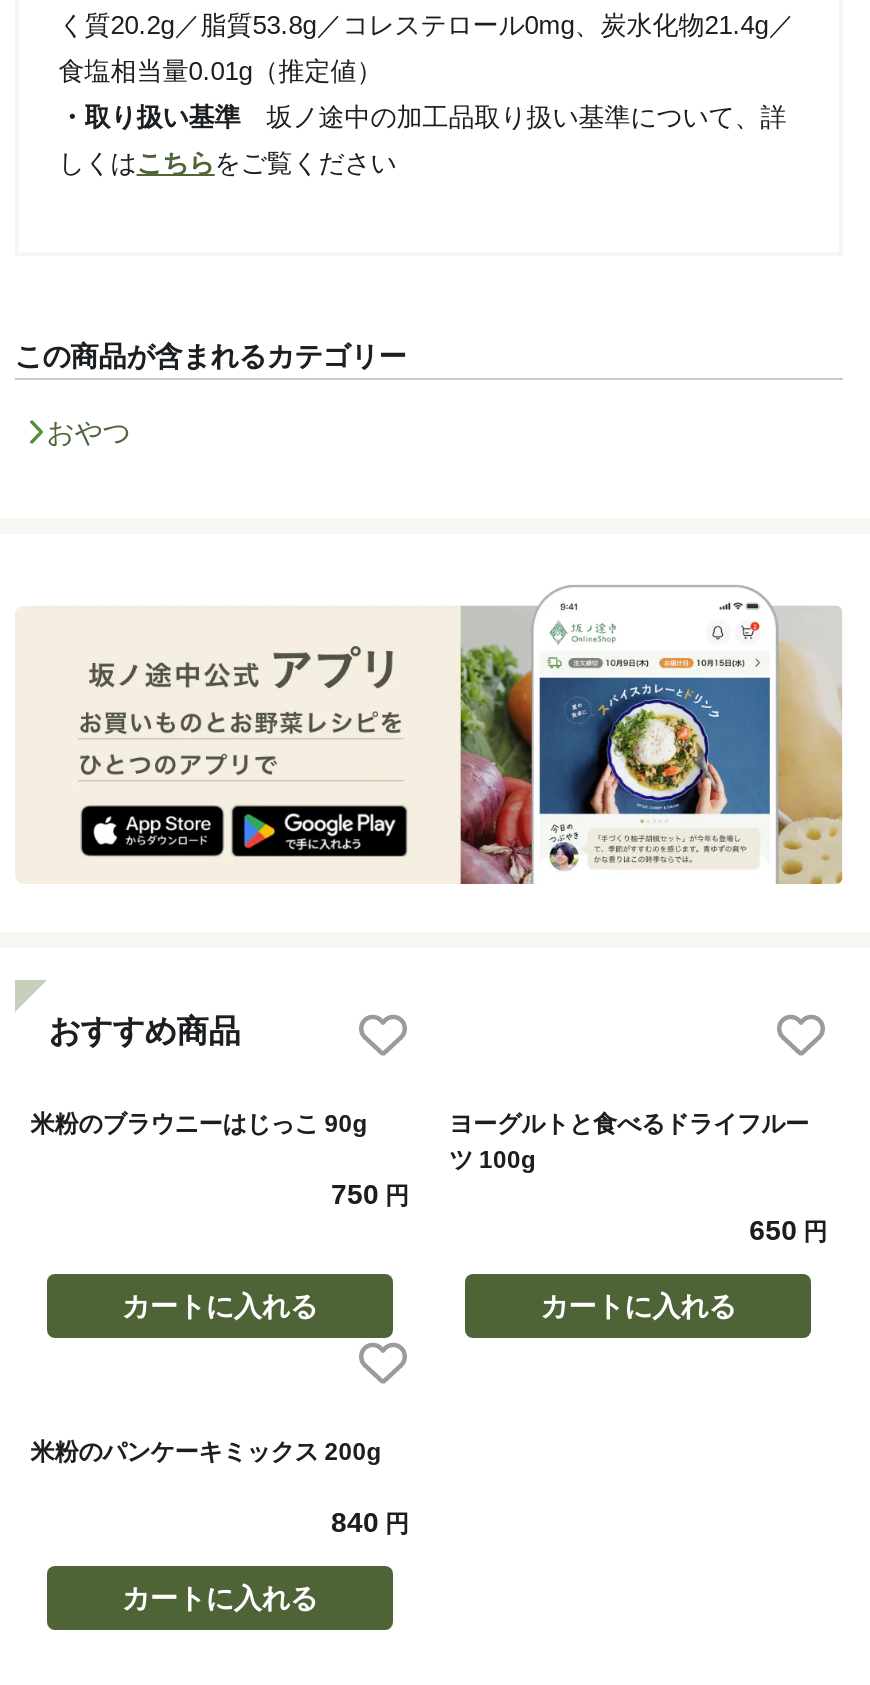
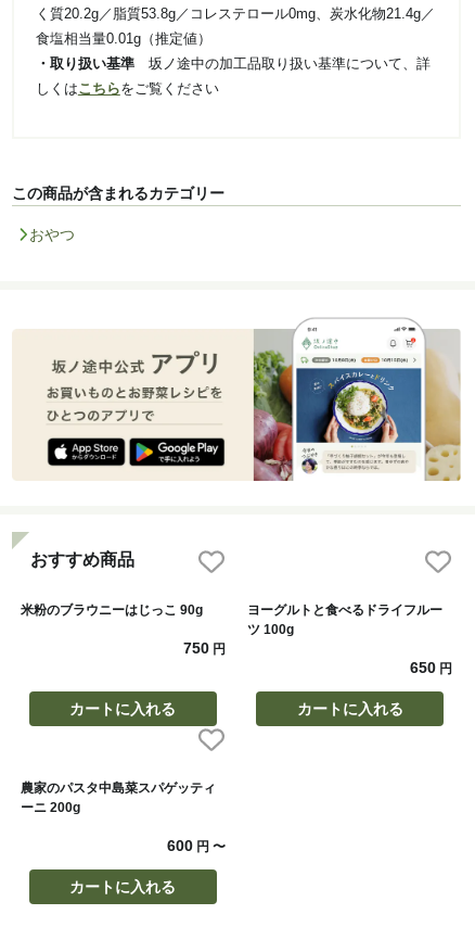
- 米粉のパンケーキミックス 200g
+ 農家のパスタ中島菜スパゲッティ
+ ーニ 200g

- 840円
+ 600円〜
